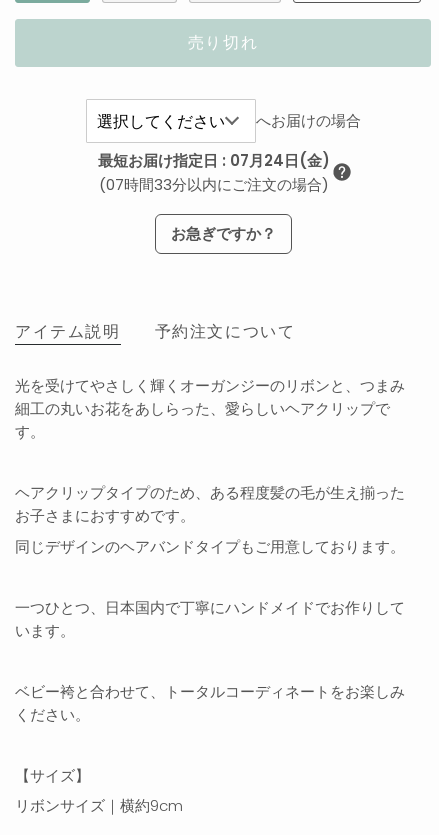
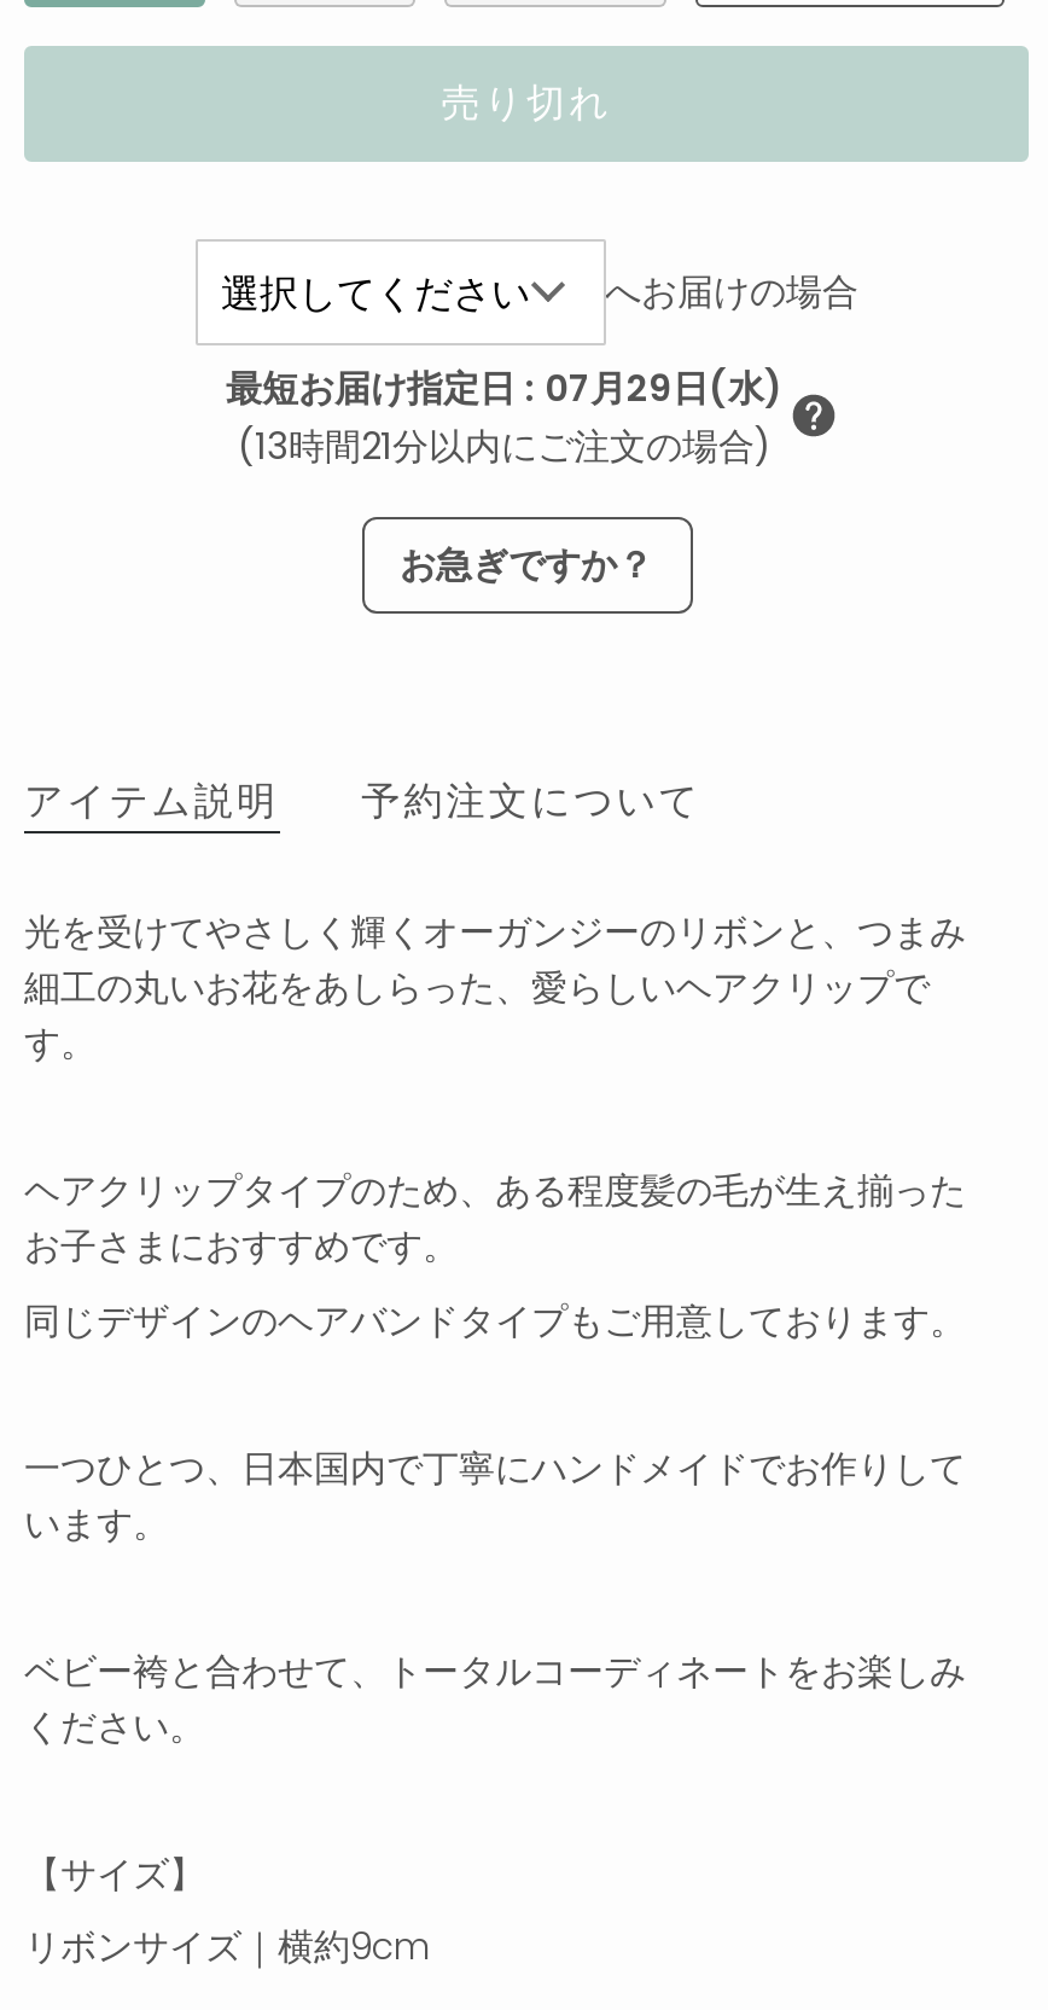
- 最短お届け指定日: 07月24日(金)
+ 最短お届け指定日: 07月29日(水)

- (07時間33分以内にご注文の場合)
+ (13時間21分以内にご注文の場合)
